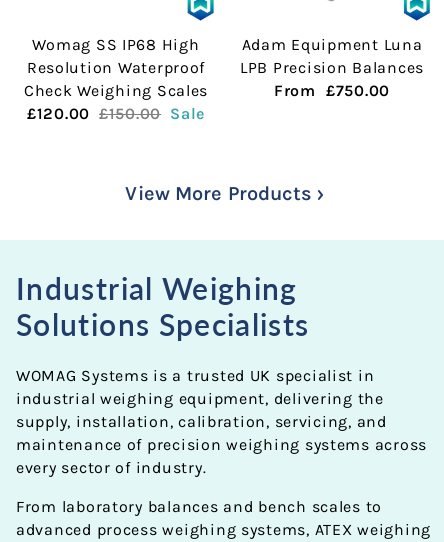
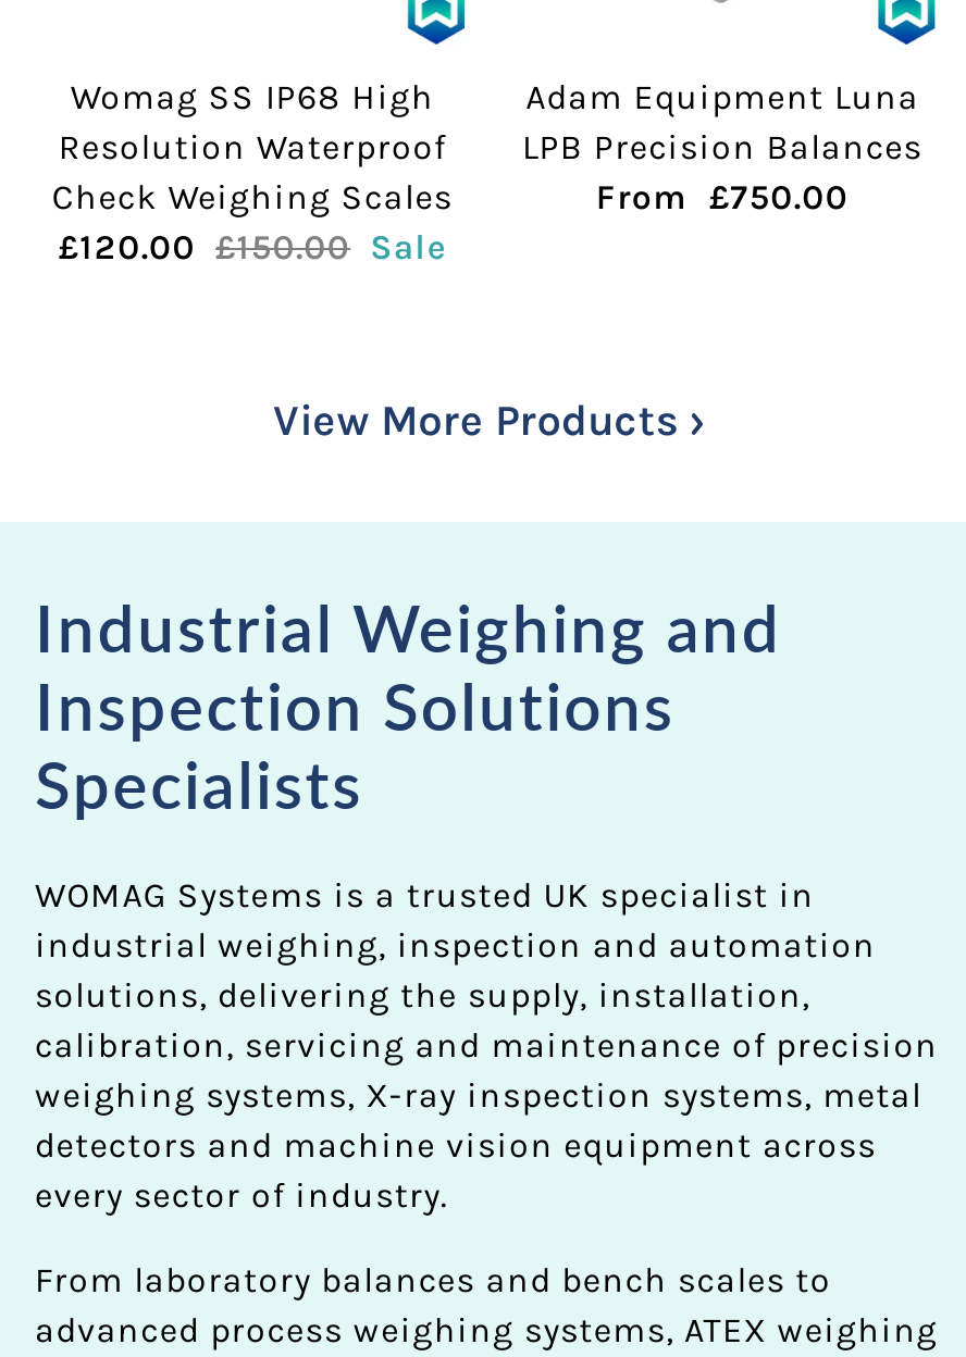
- Industrial Weighing
- Solutions Specialists
+ Industrial Weighing and
+ Inspection Solutions
+ Specialists

- industrial weighing equipment, delivering the
- supply, installation, calibration, servicing, and
- maintenance of precision weighing systems across
+ industrial weighing, inspection and automation
+ solutions, delivering the supply, installation,
+ calibration, servicing and maintenance of precision
+ weighing systems, X-ray inspection systems, metal
+ detectors and machine vision equipment across
